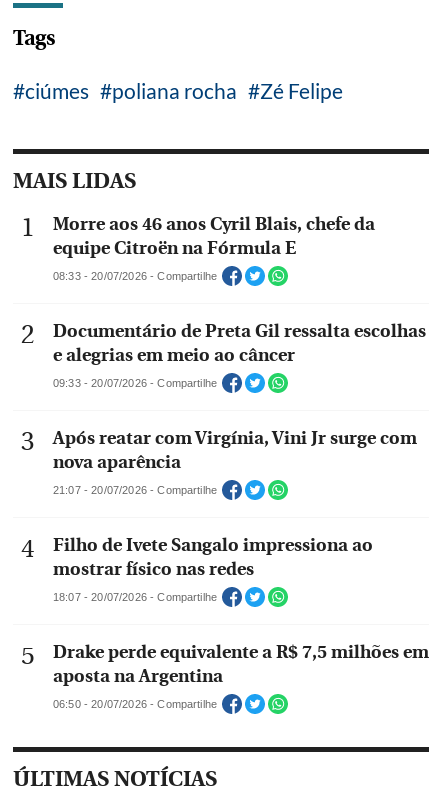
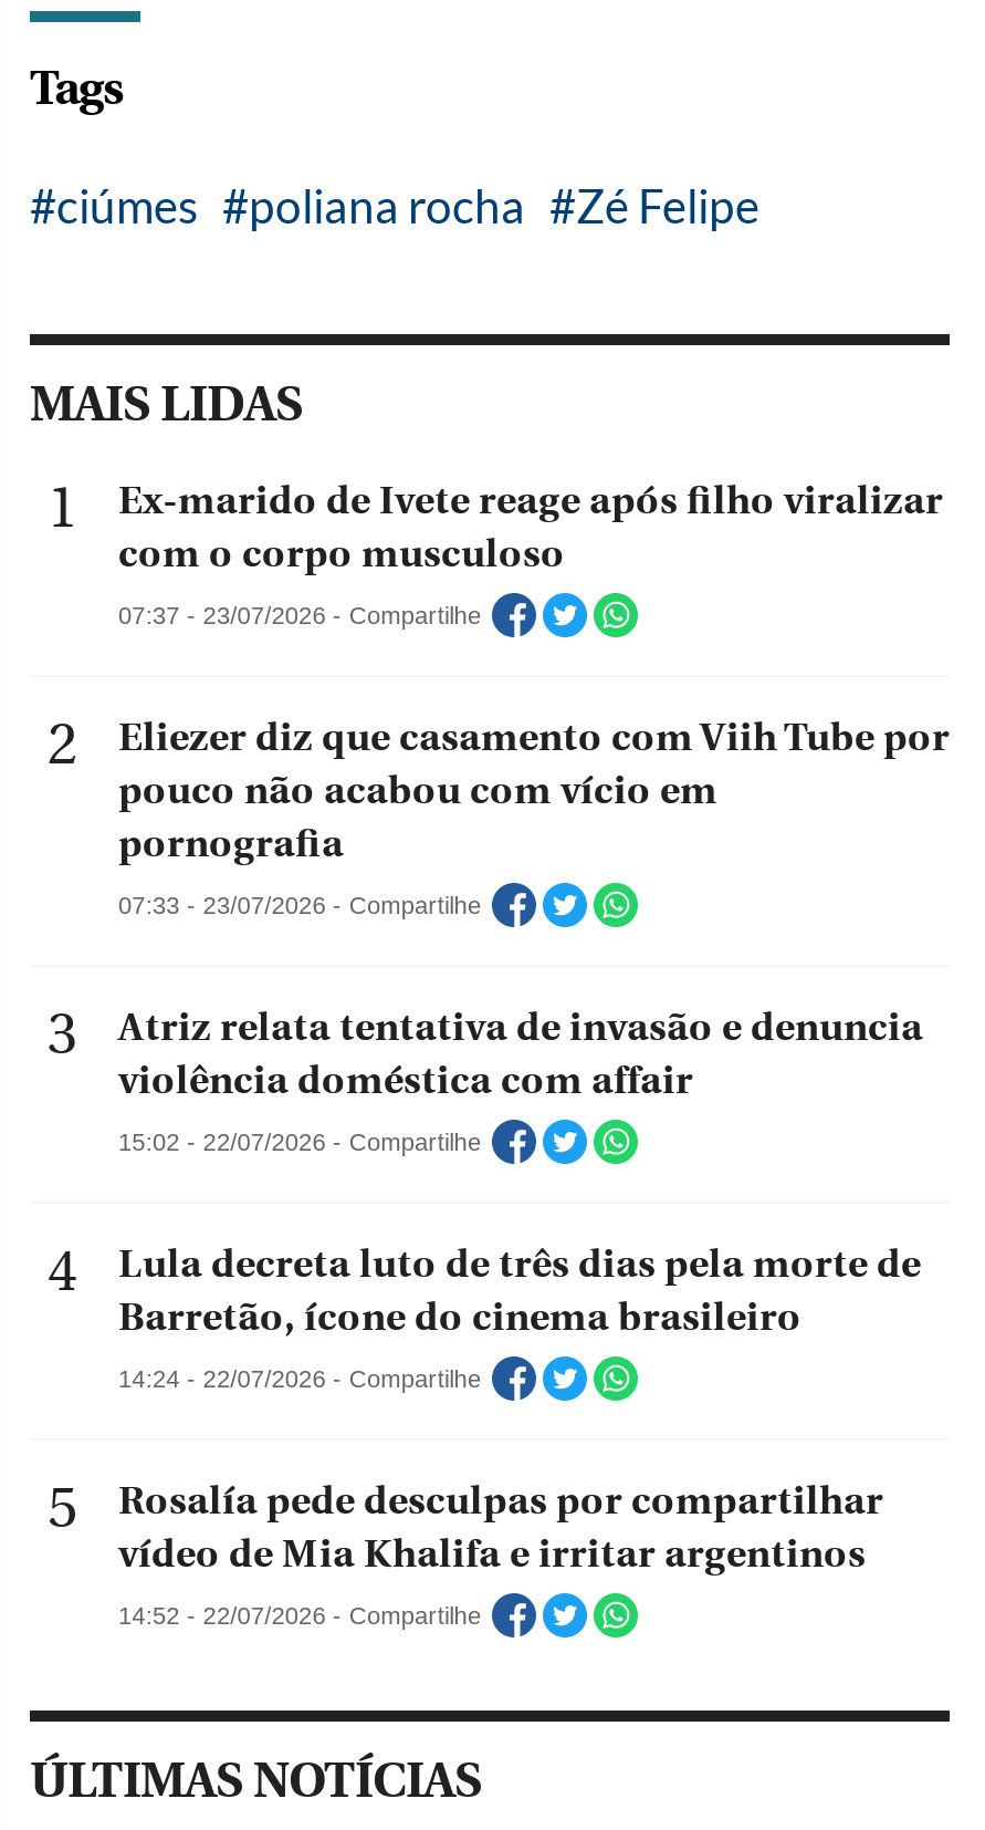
- Morre aos 46 anos Cyril Blais, chefe da
- equipe Citroën na Fórmula E
+ Ex-marido de Ivete reage após filho viralizar
+ com o corpo musculoso

- 08:33 - 20/07/2026 - Compartilhe
+ 07:37 - 23/07/2026 - Compartilhe

- Documentário de Preta Gil ressalta escolhas
- e alegrias em meio ao câncer
+ Eliezer diz que casamento com Viih Tube por
+ pouco não acabou com vício em
+ pornografia

- 09:33 - 20/07/2026 - Compartilhe
+ 07:33 - 23/07/2026 - Compartilhe

- Após reatar com Virgínia, Vini Jr surge com
- nova aparência
+ Atriz relata tentativa de invasão e denuncia
+ violência doméstica com affair

- 21:07 - 20/07/2026 - Compartilhe
+ 15:02 - 22/07/2026 - Compartilhe

- Filho de Ivete Sangalo impressiona ao
- mostrar físico nas redes
+ Lula decreta luto de três dias pela morte de
+ Barretão, ícone do cinema brasileiro

- 18:07 - 20/07/2026 - Compartilhe
+ 14:24 - 22/07/2026 - Compartilhe

- Drake perde equivalente a R$ 7,5 milhões em
- aposta na Argentina
+ Rosalía pede desculpas por compartilhar
+ vídeo de Mia Khalifa e irritar argentinos

- 06:50 - 20/07/2026 - Compartilhe
+ 14:52 - 22/07/2026 - Compartilhe
